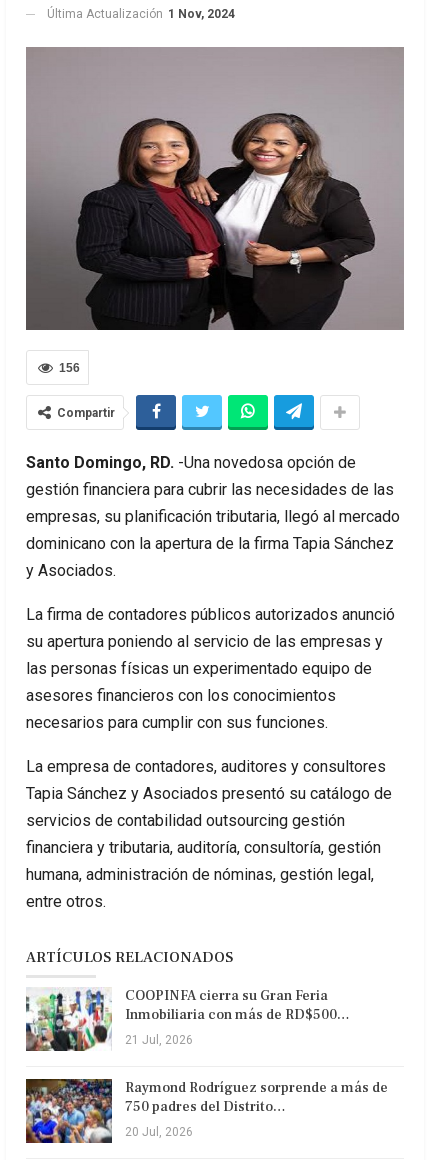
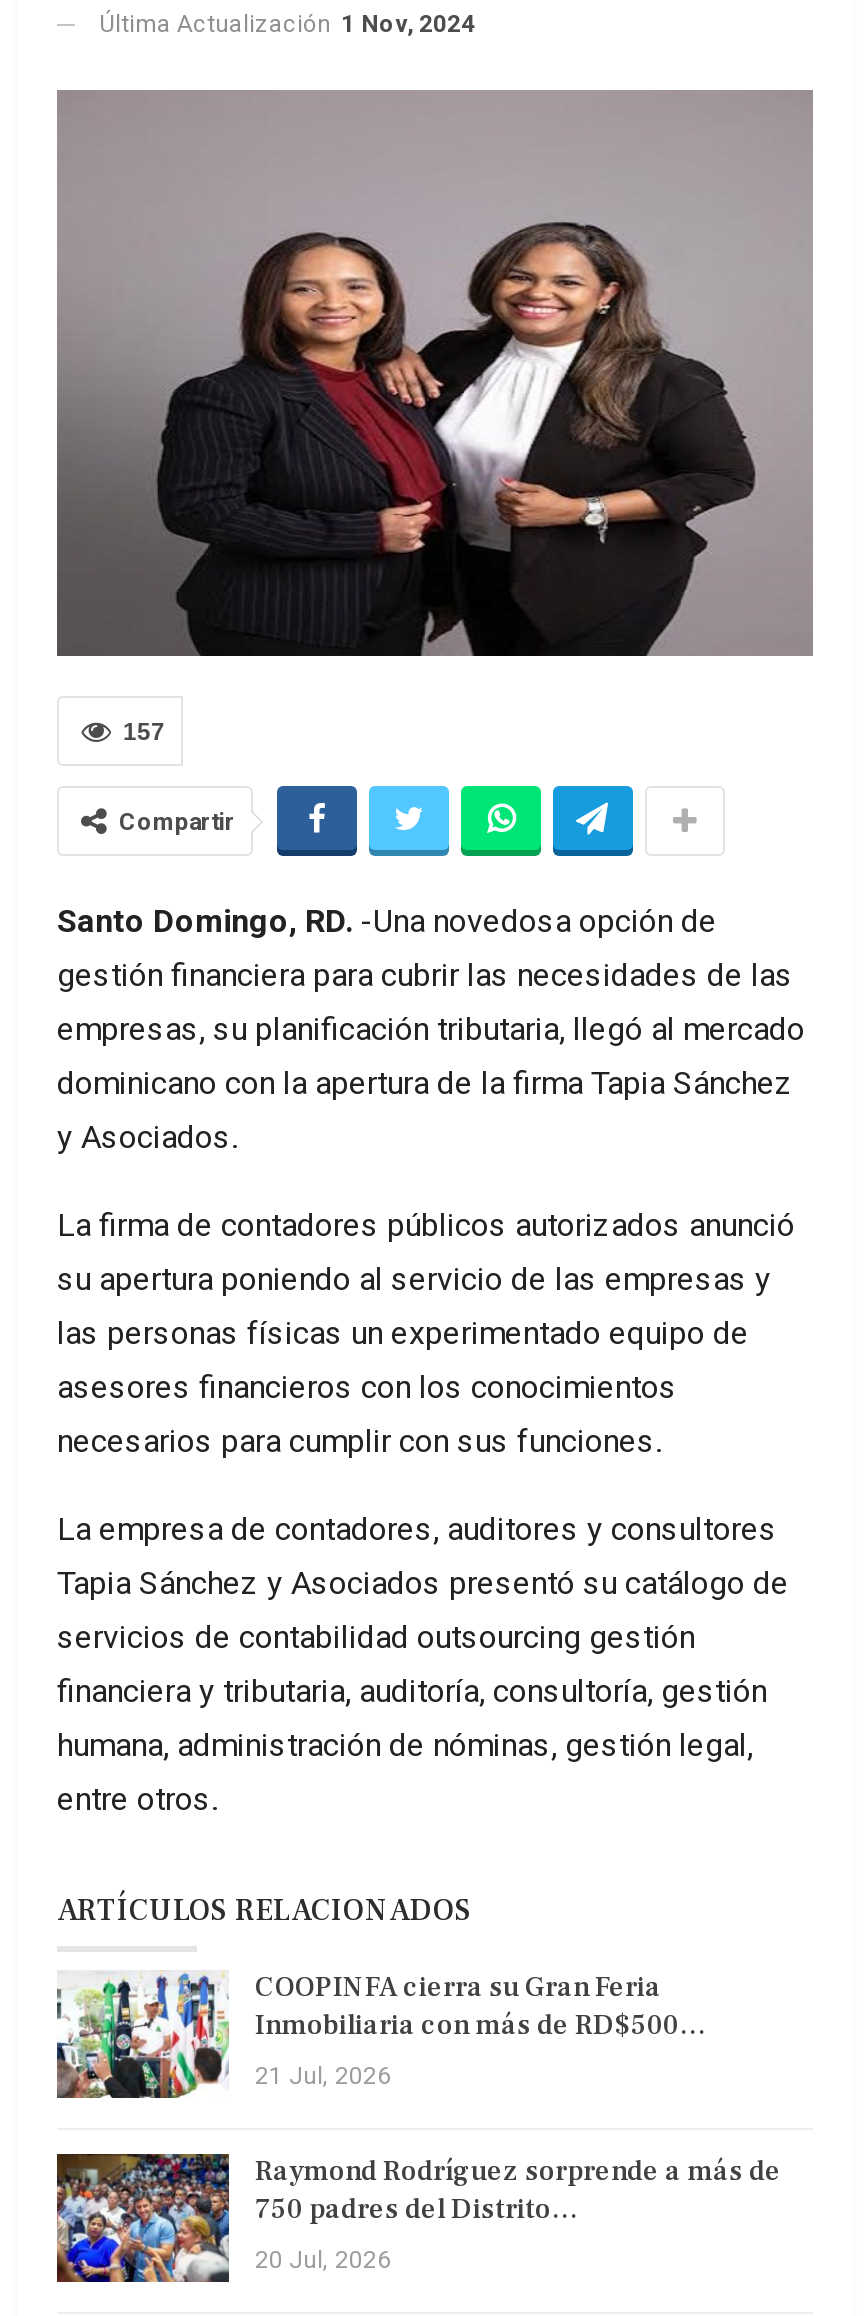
- 156
+ 157
